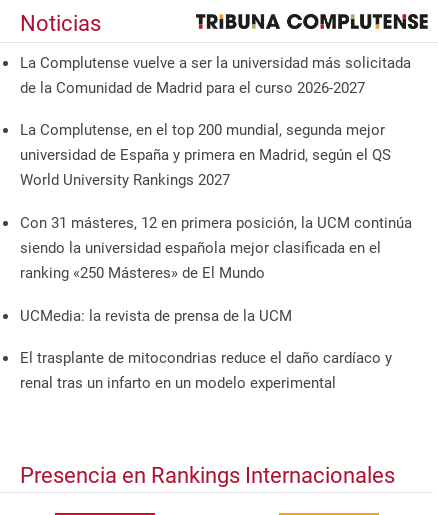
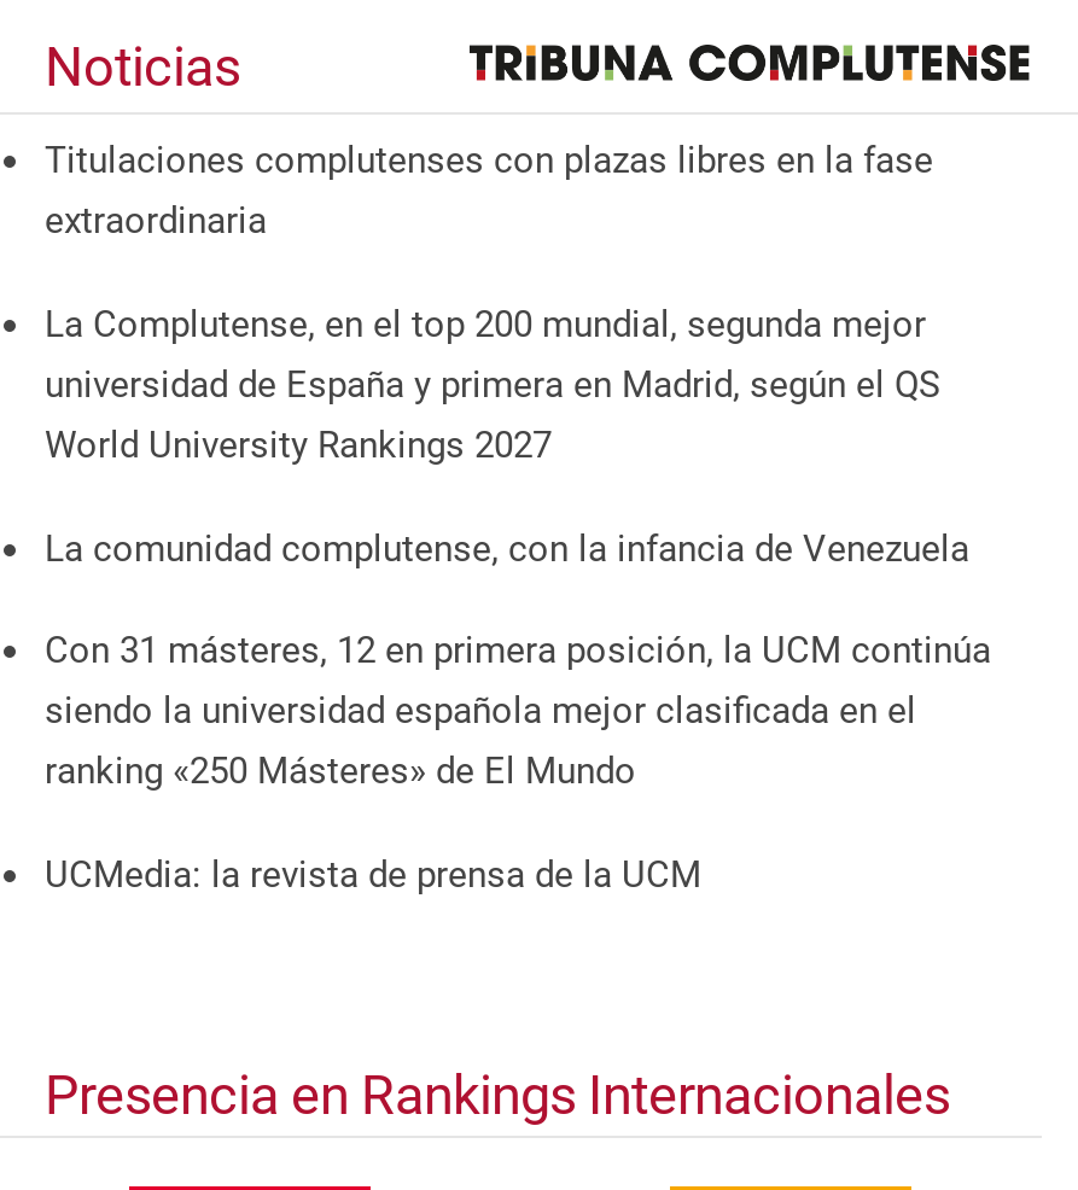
- La Complutense vuelve a ser la universidad más solicitada
- de la Comunidad de Madrid para el curso 2026-2027
+ Titulaciones complutenses con plazas libres en la fase
+ extraordinaria

+ La comunidad complutense, con la infancia de Venezuela

moved down: Con 31 másteres, 12 en primera posición, la UCM continúa | siendo la universidad española mejor clasificada en el | ranking «250 Másteres» de El Mundo | UCMedia: la revista de prensa de la UCM

- El trasplante de mitocondrias reduce el daño cardíaco y
- renal tras un infarto en un modelo experimental
